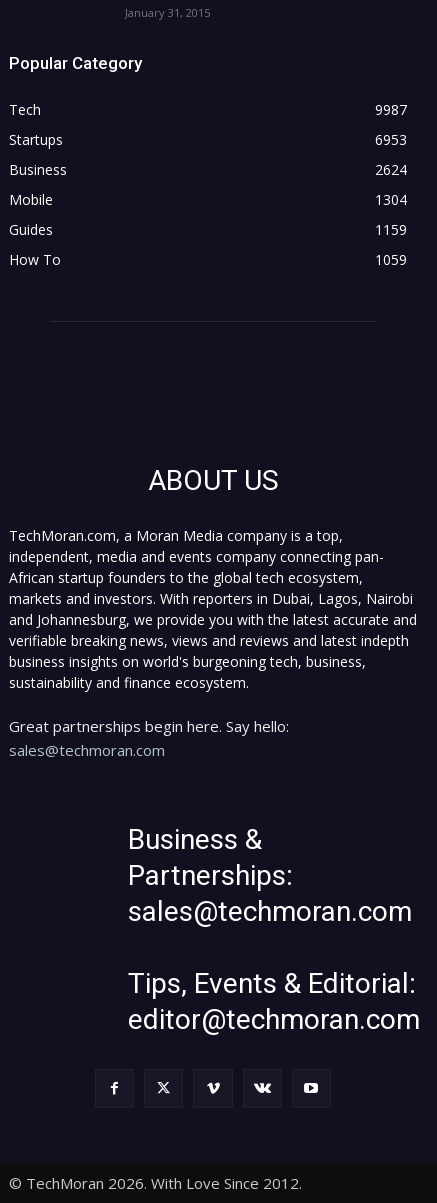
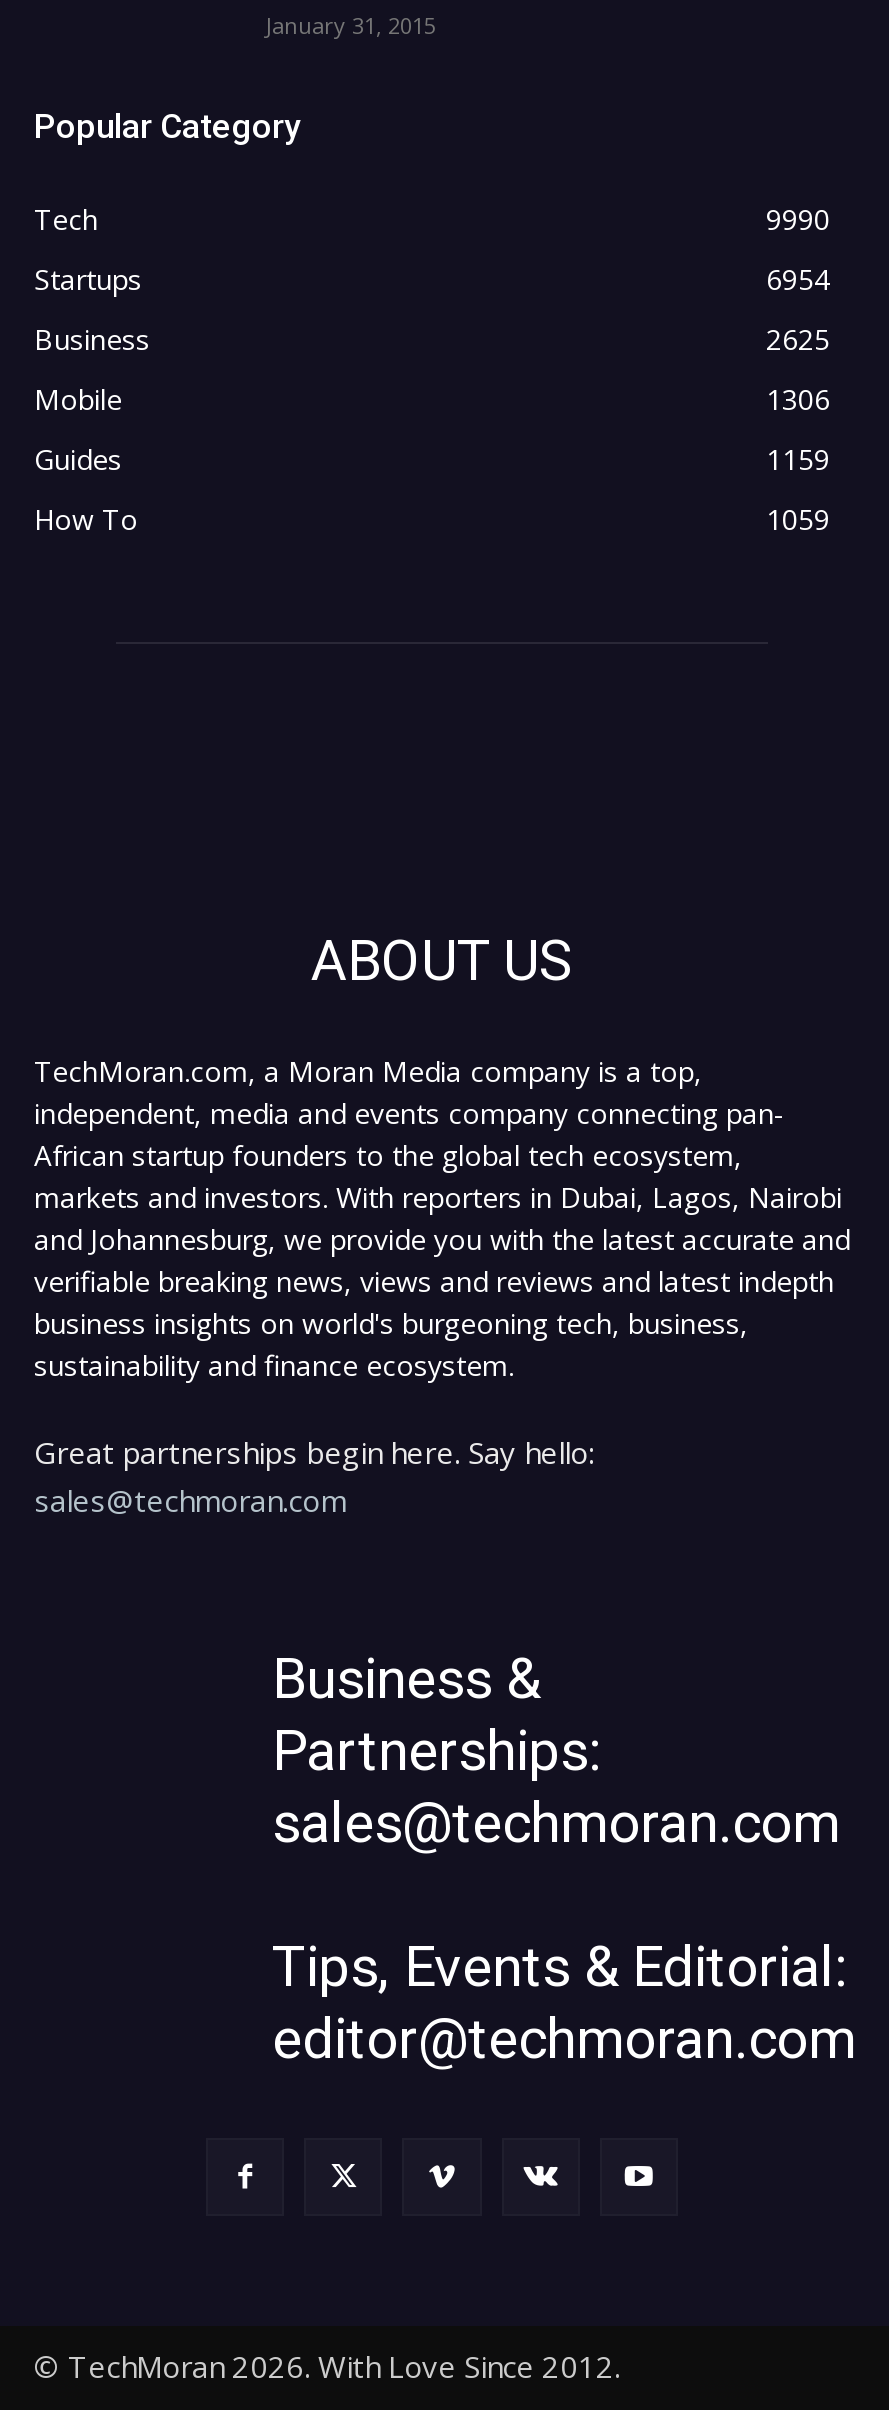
- 9987
+ 9990

- 6953
+ 6954

- 2624
+ 2625

- 1304
+ 1306
